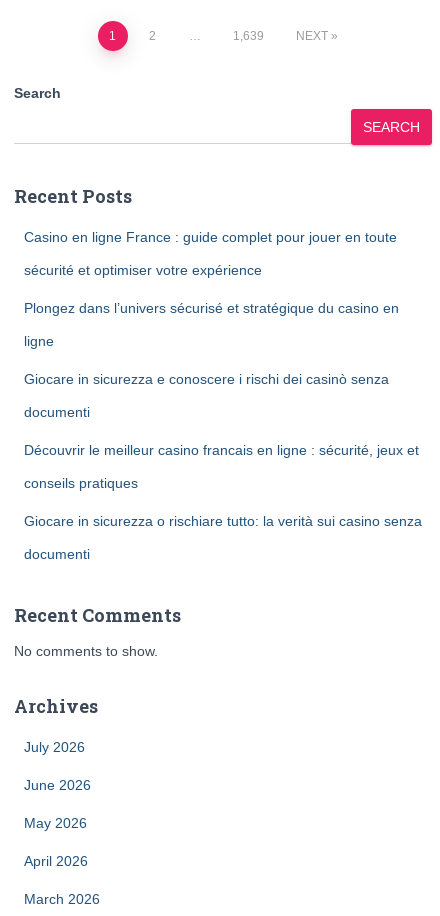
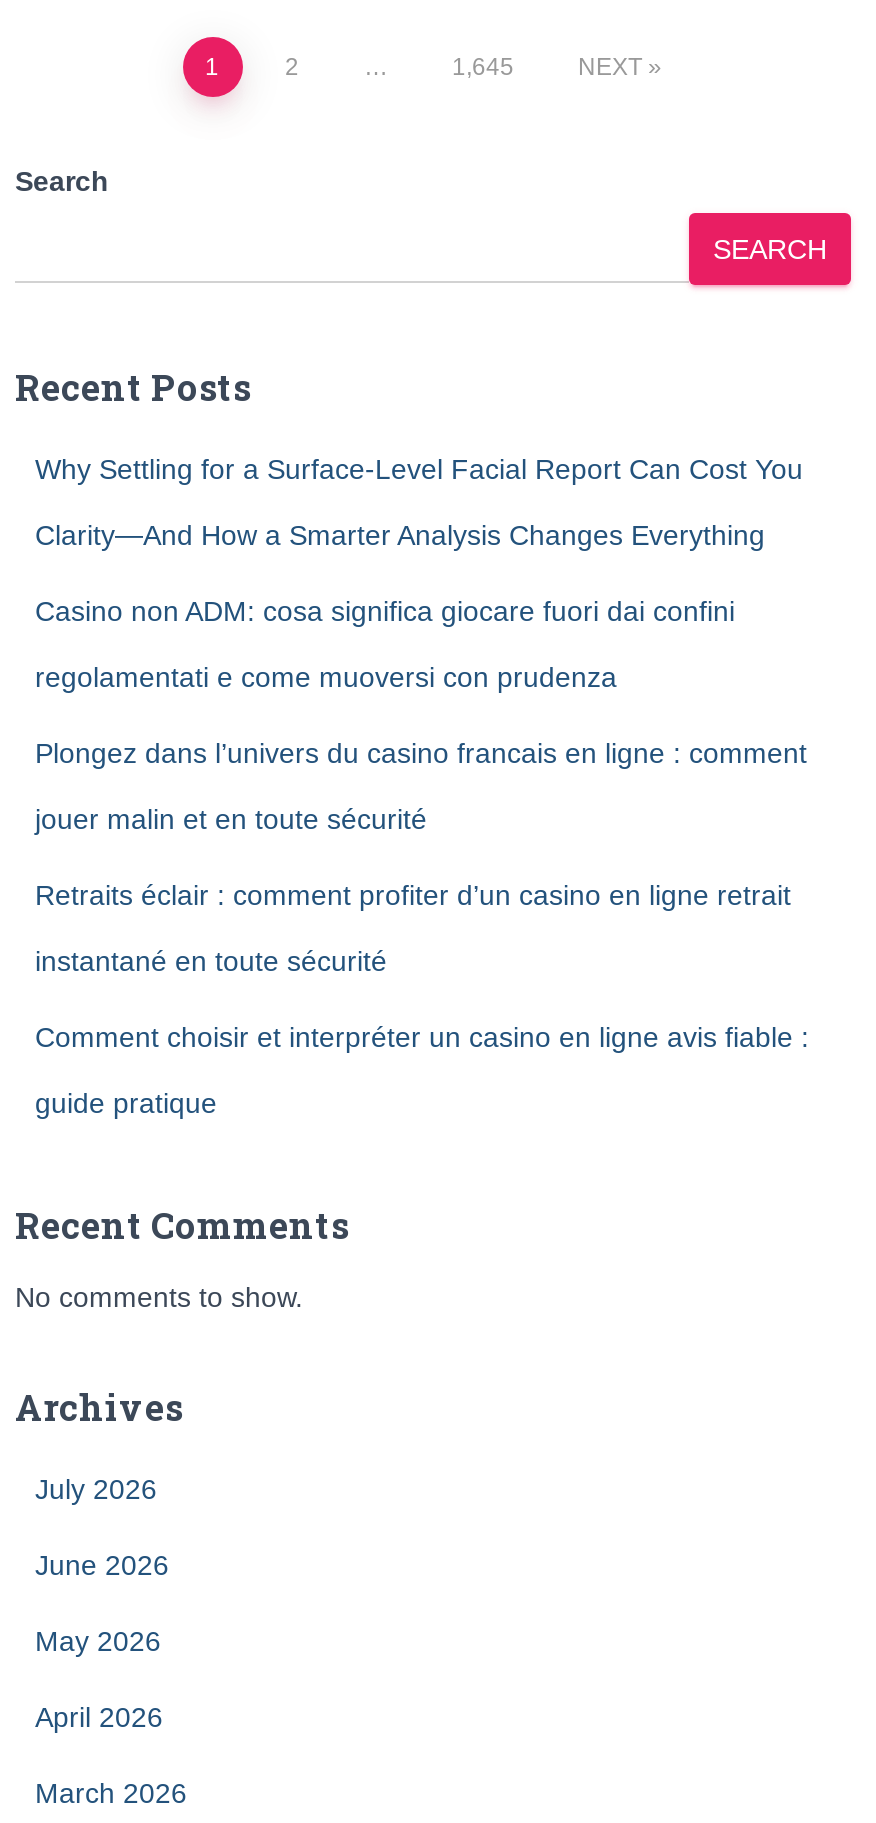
- 1,639
+ 1,645

- Casino en ligne France : guide complet pour jouer en toute
+ Why Settling for a Surface-Level Facial Report Can Cost You

- sécurité et optimiser votre expérience
+ Clarity—And How a Smarter Analysis Changes Everything

- Plongez dans l’univers sécurisé et stratégique du casino en
+ Casino non ADM: cosa significa giocare fuori dai confini

- ligne
+ regolamentati e come muoversi con prudenza

- Giocare in sicurezza e conoscere i rischi dei casinò senza
+ Plongez dans l’univers du casino francais en ligne : comment

- documenti
+ jouer malin et en toute sécurité

- Découvrir le meilleur casino francais en ligne : sécurité, jeux et
+ Retraits éclair : comment profiter d’un casino en ligne retrait

- conseils pratiques
+ instantané en toute sécurité

- Giocare in sicurezza o rischiare tutto: la verità sui casino senza
+ Comment choisir et interpréter un casino en ligne avis fiable :

- documenti
+ guide pratique
